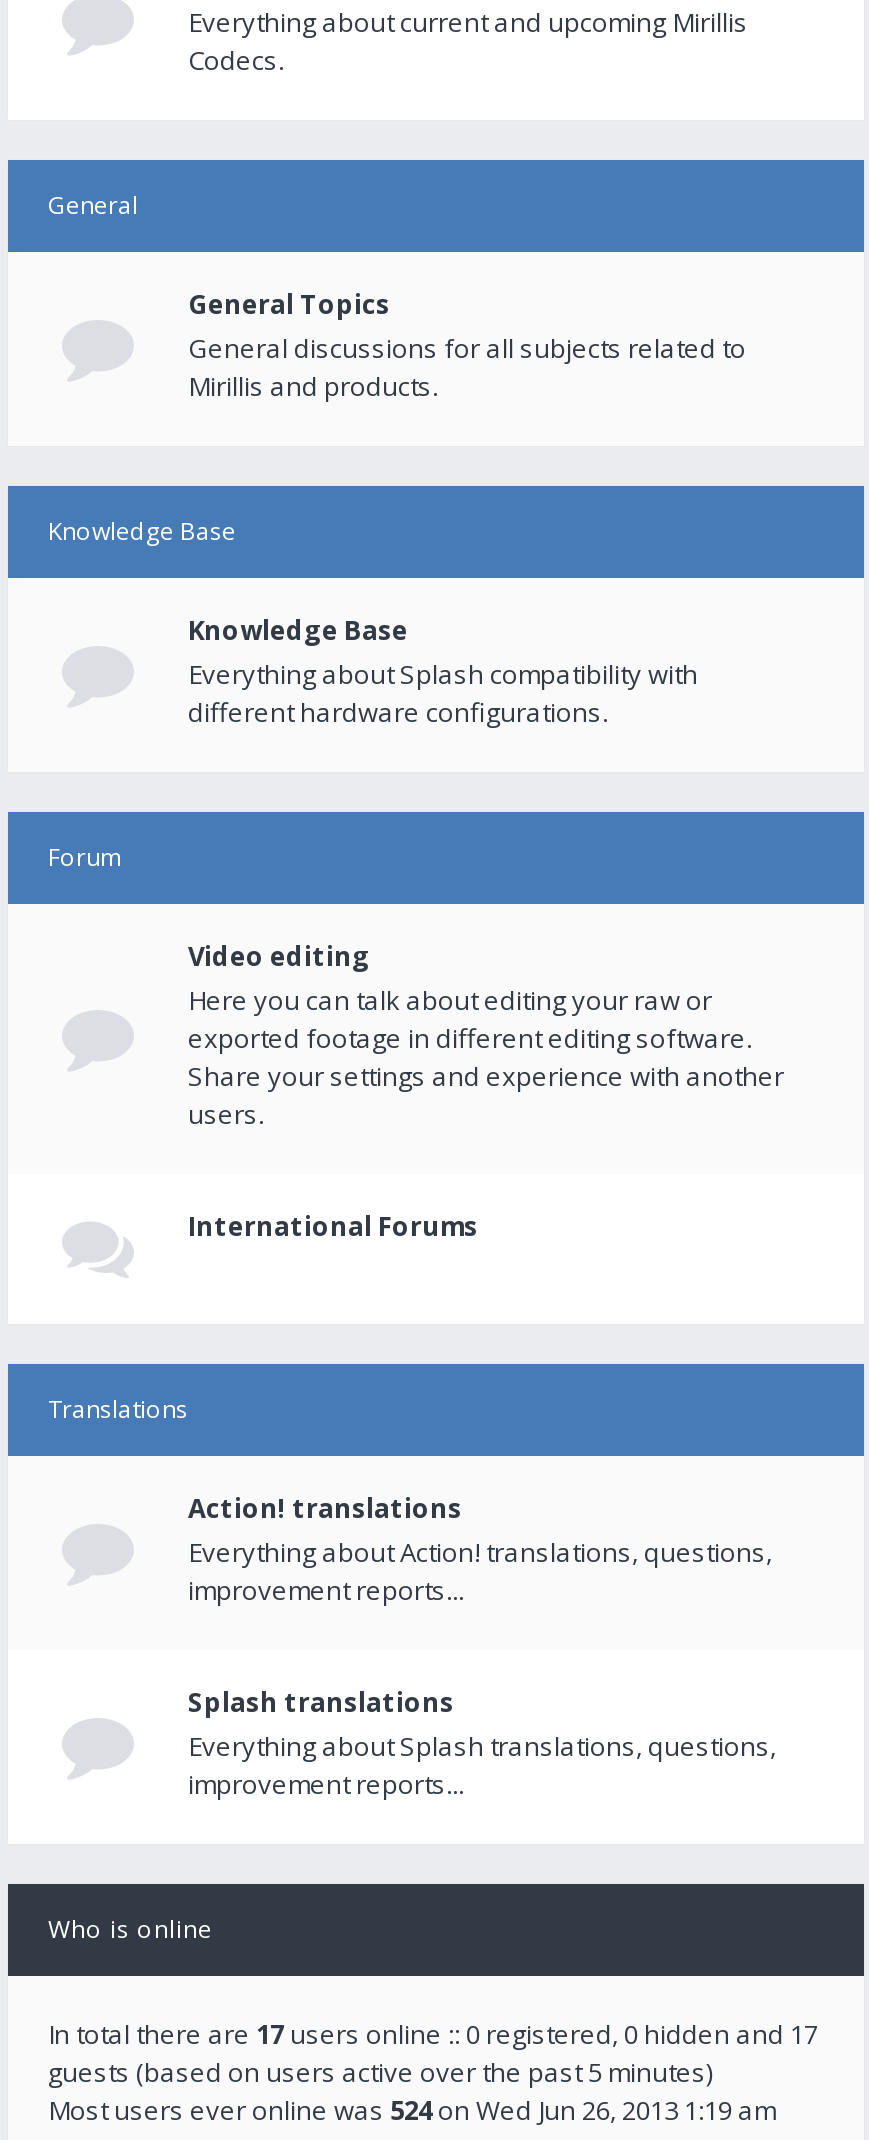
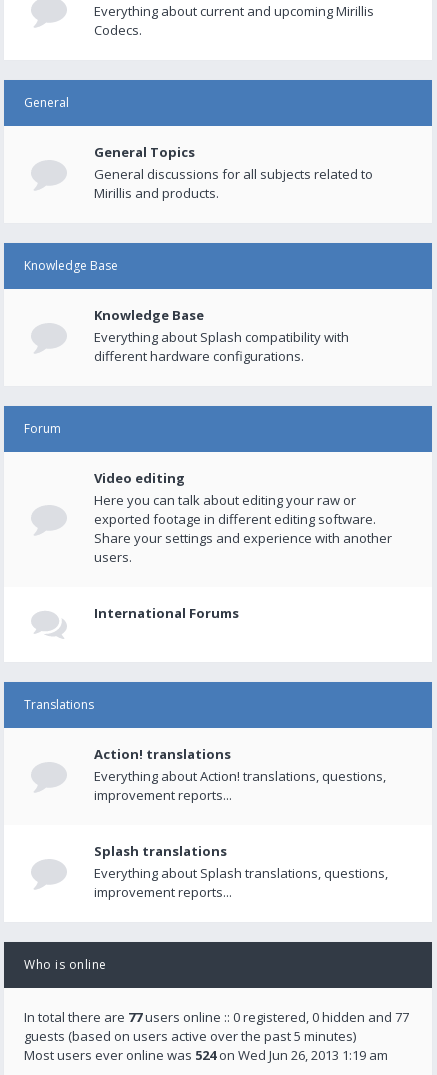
- In total there are 17 users online :: 0 registered, 0 hidden and 17
+ In total there are 77 users online :: 0 registered, 0 hidden and 77
